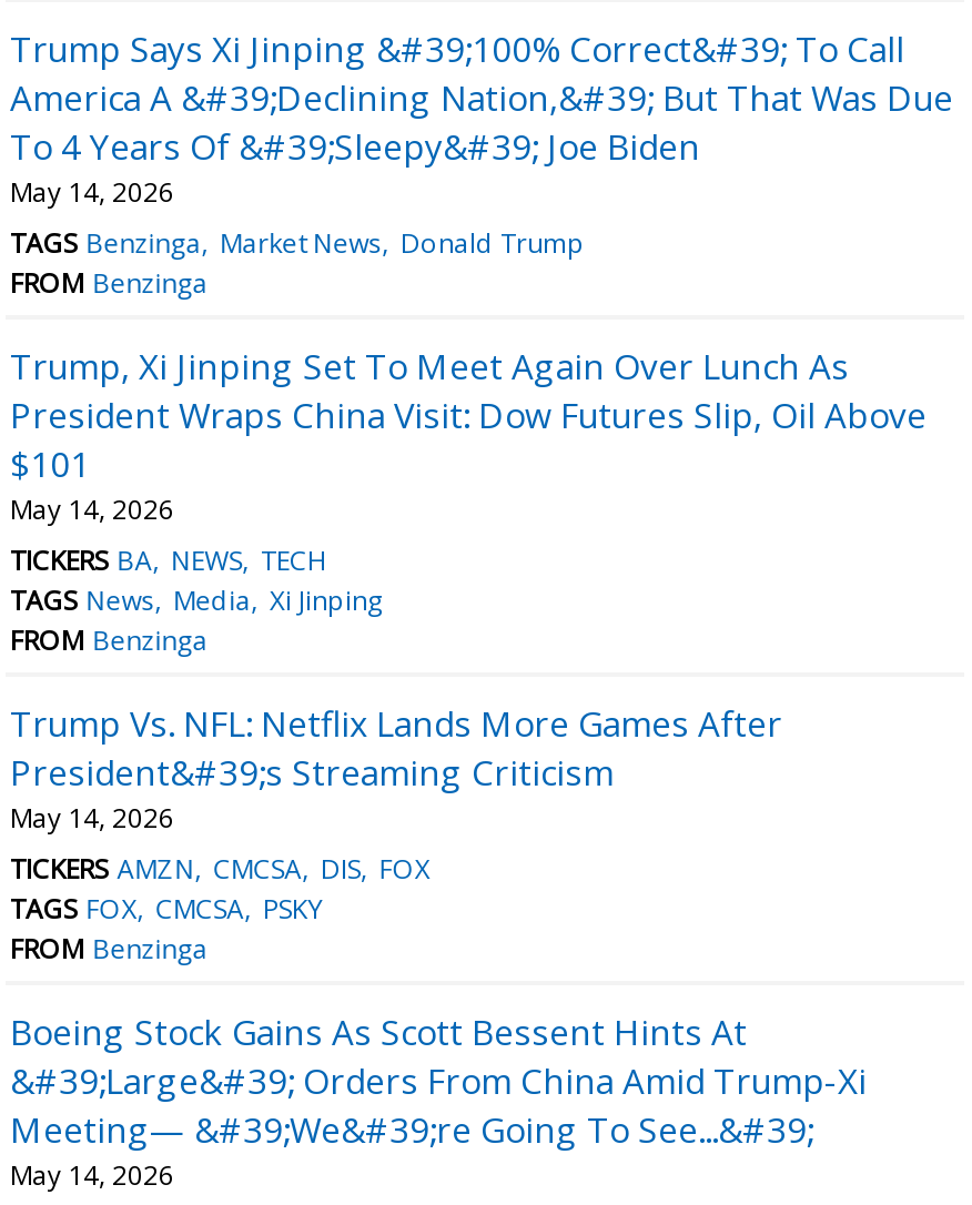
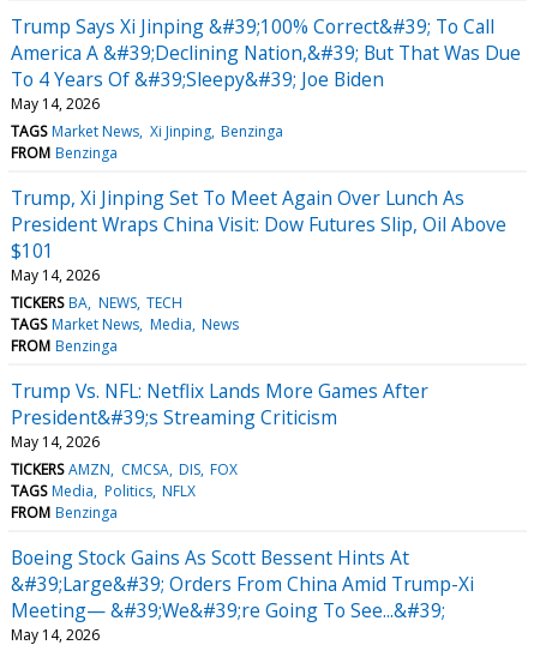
- TAGS Benzinga Market News Donald Trump
+ TAGS Market News Xi Jinping Benzinga

- TAGS News Media Xi Jinping
+ TAGS Market News Media News

- TAGS FOX CMCSA PSKY
+ TAGS Media Politics NFLX
